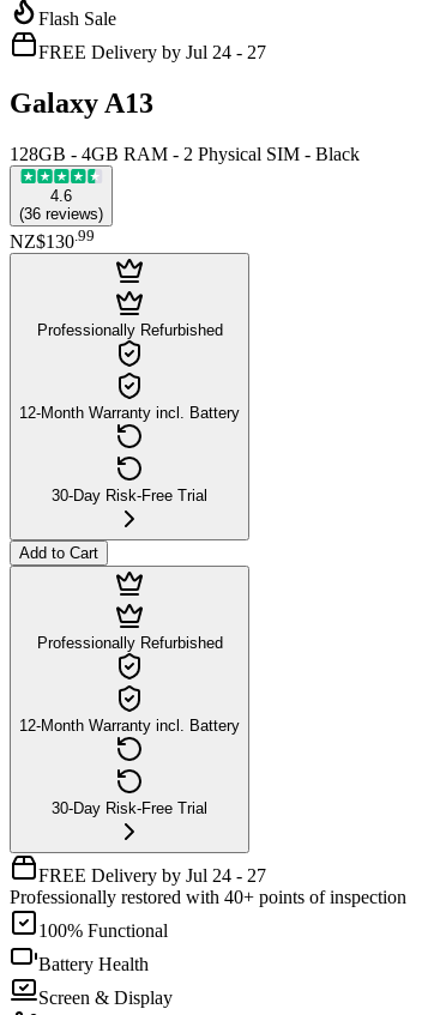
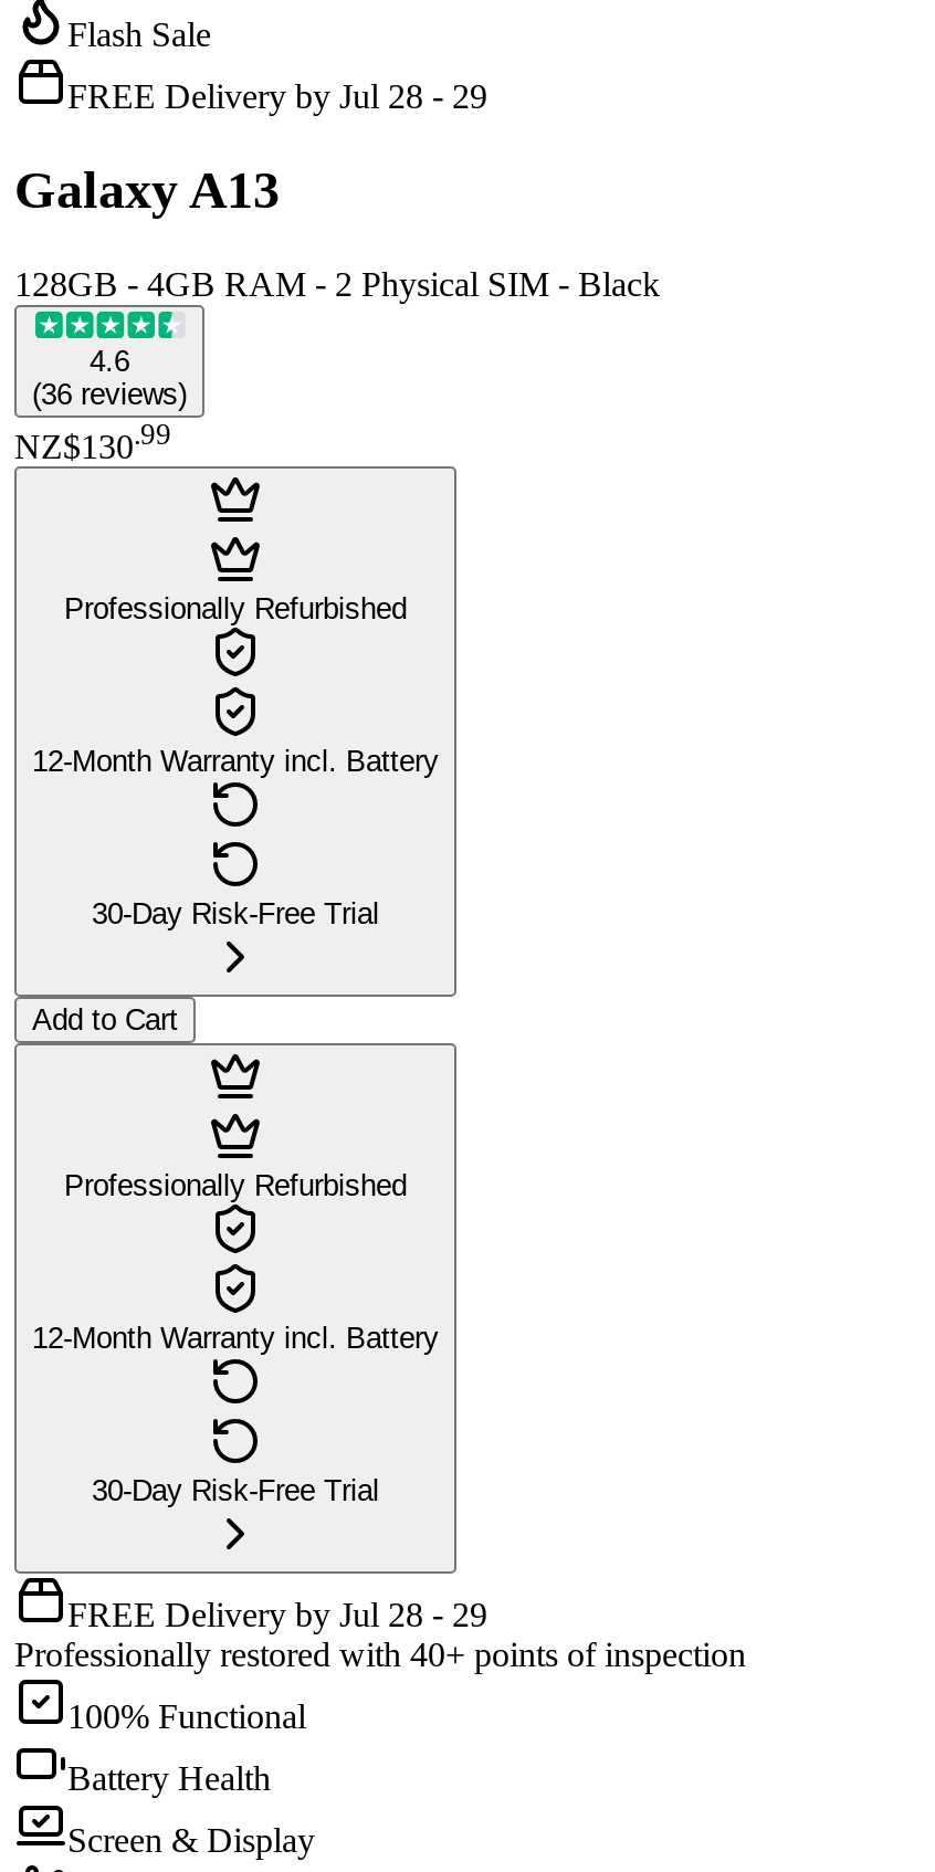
- FREE Delivery by Jul 24 - 27
+ FREE Delivery by Jul 28 - 29

- FREE Delivery by Jul 24 - 27
+ FREE Delivery by Jul 28 - 29
